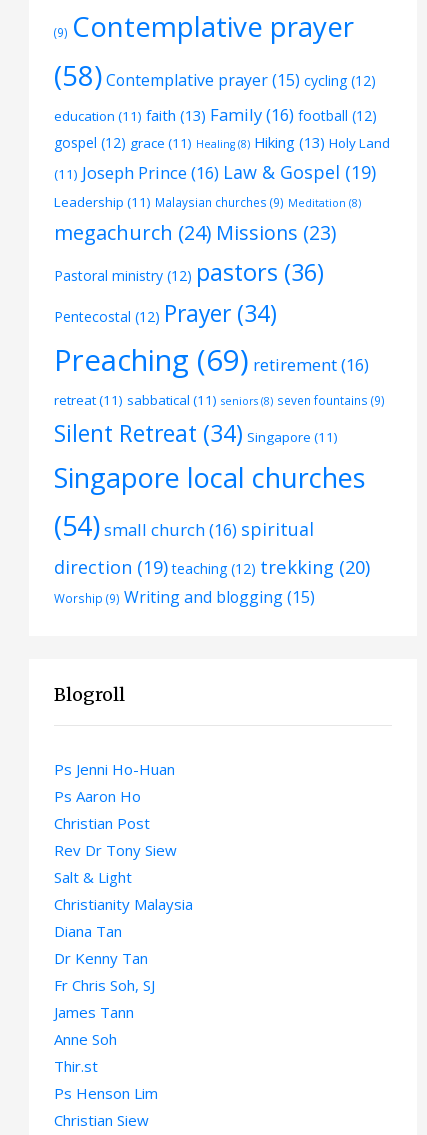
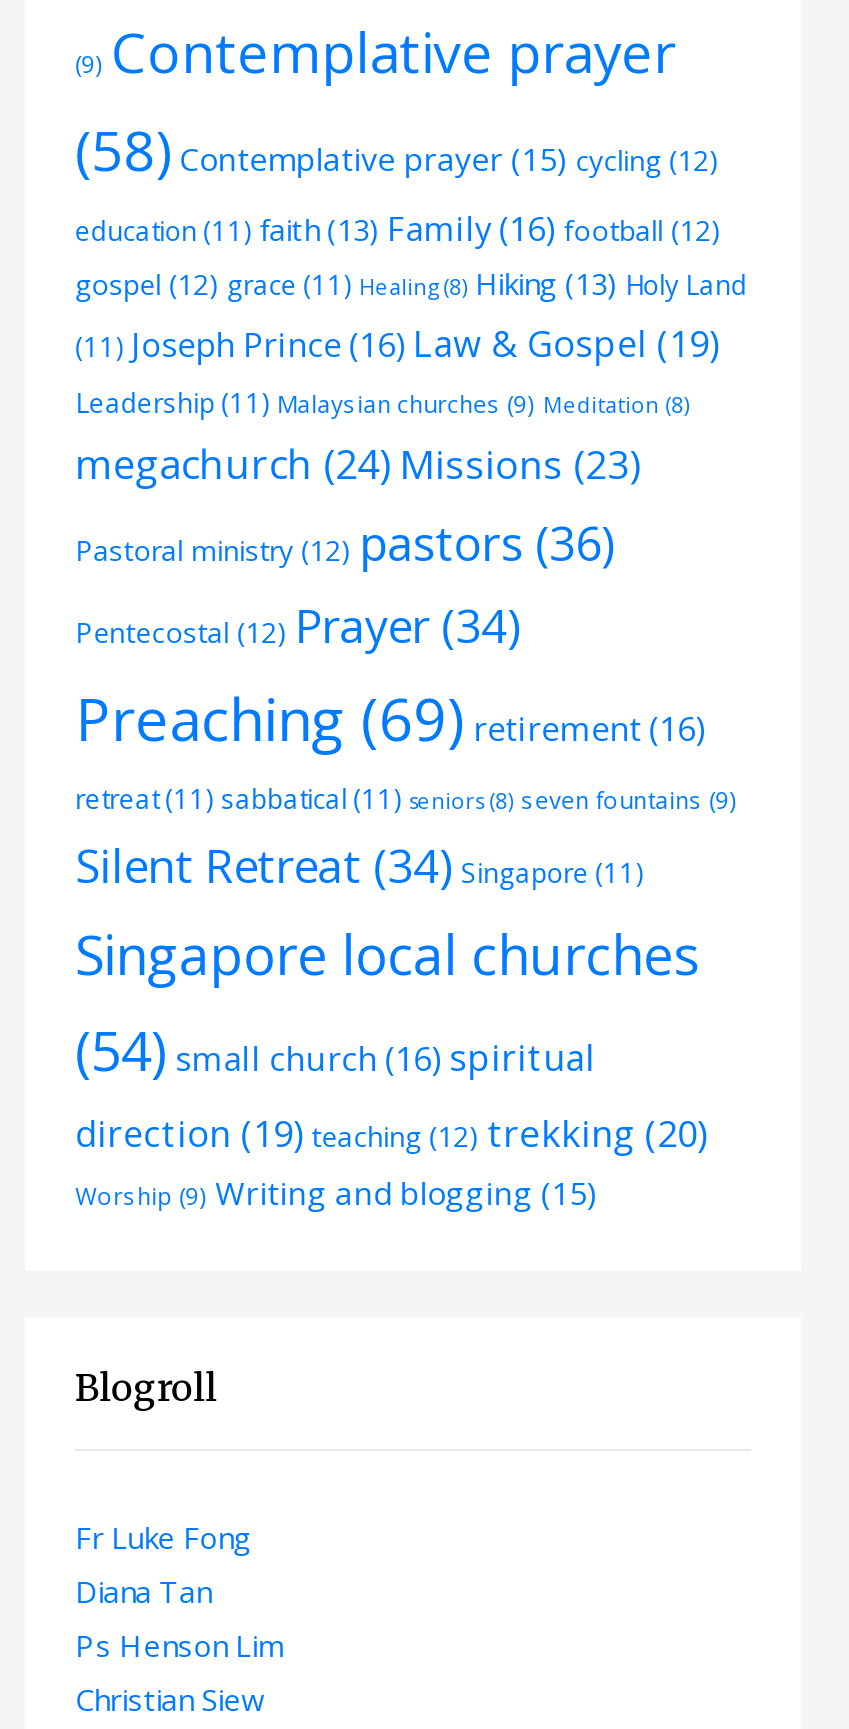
- Ps Jenni Ho-Huan
- Ps Aaron Ho
- Christian Post
- Rev Dr Tony Siew
- Salt & Light
- Christianity Malaysia
+ Fr Luke Fong

- Dr Kenny Tan
- Fr Chris Soh, SJ
- James Tann
- Anne Soh
- Thir.st
